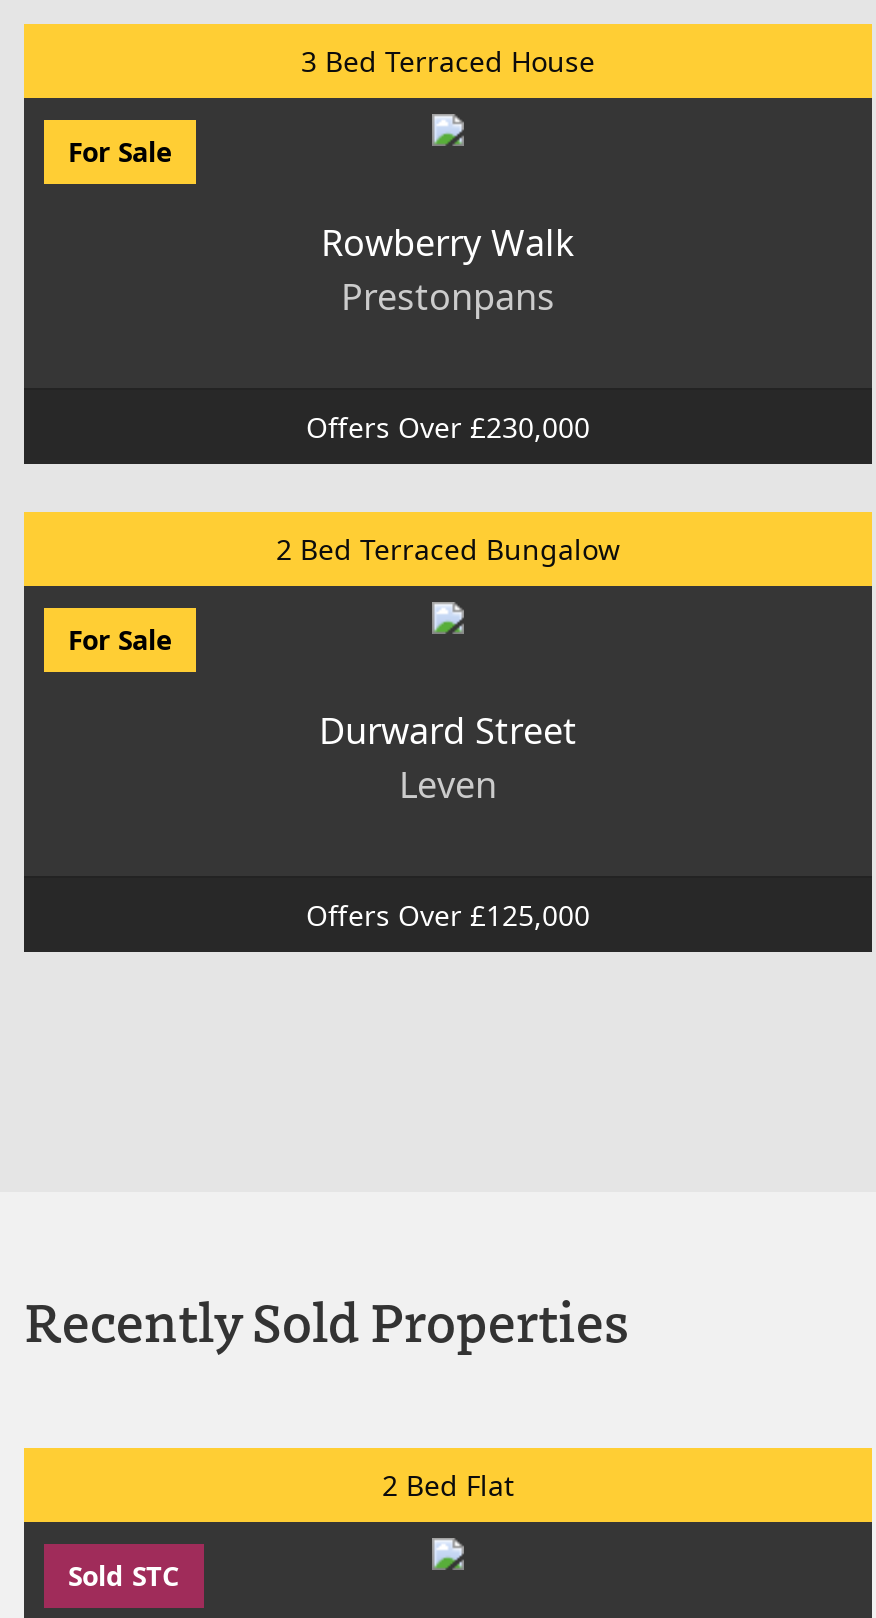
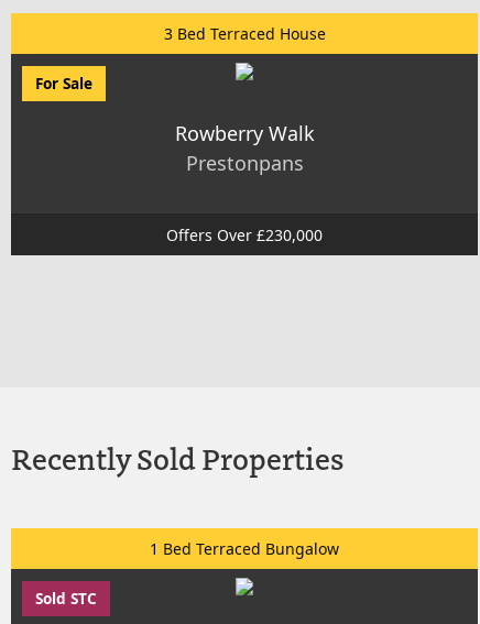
- 2 Bed Terraced Bungalow
- For Sale
- Durward Street
- Leven
- Offers Over £125,000

- 2 Bed Flat
+ 1 Bed Terraced Bungalow
